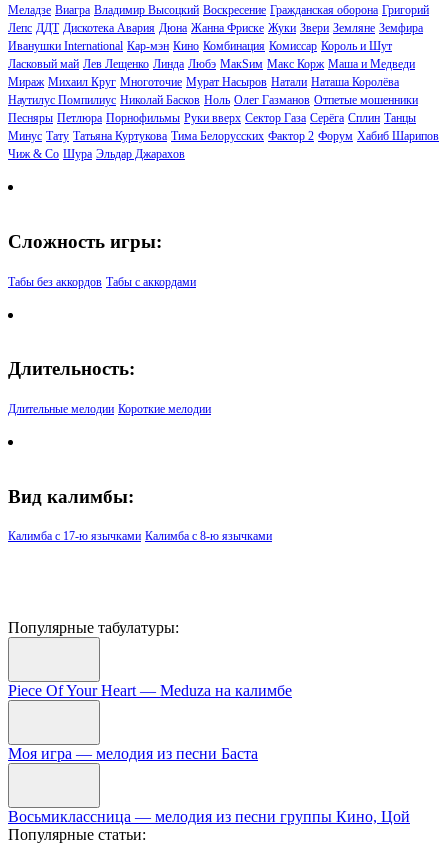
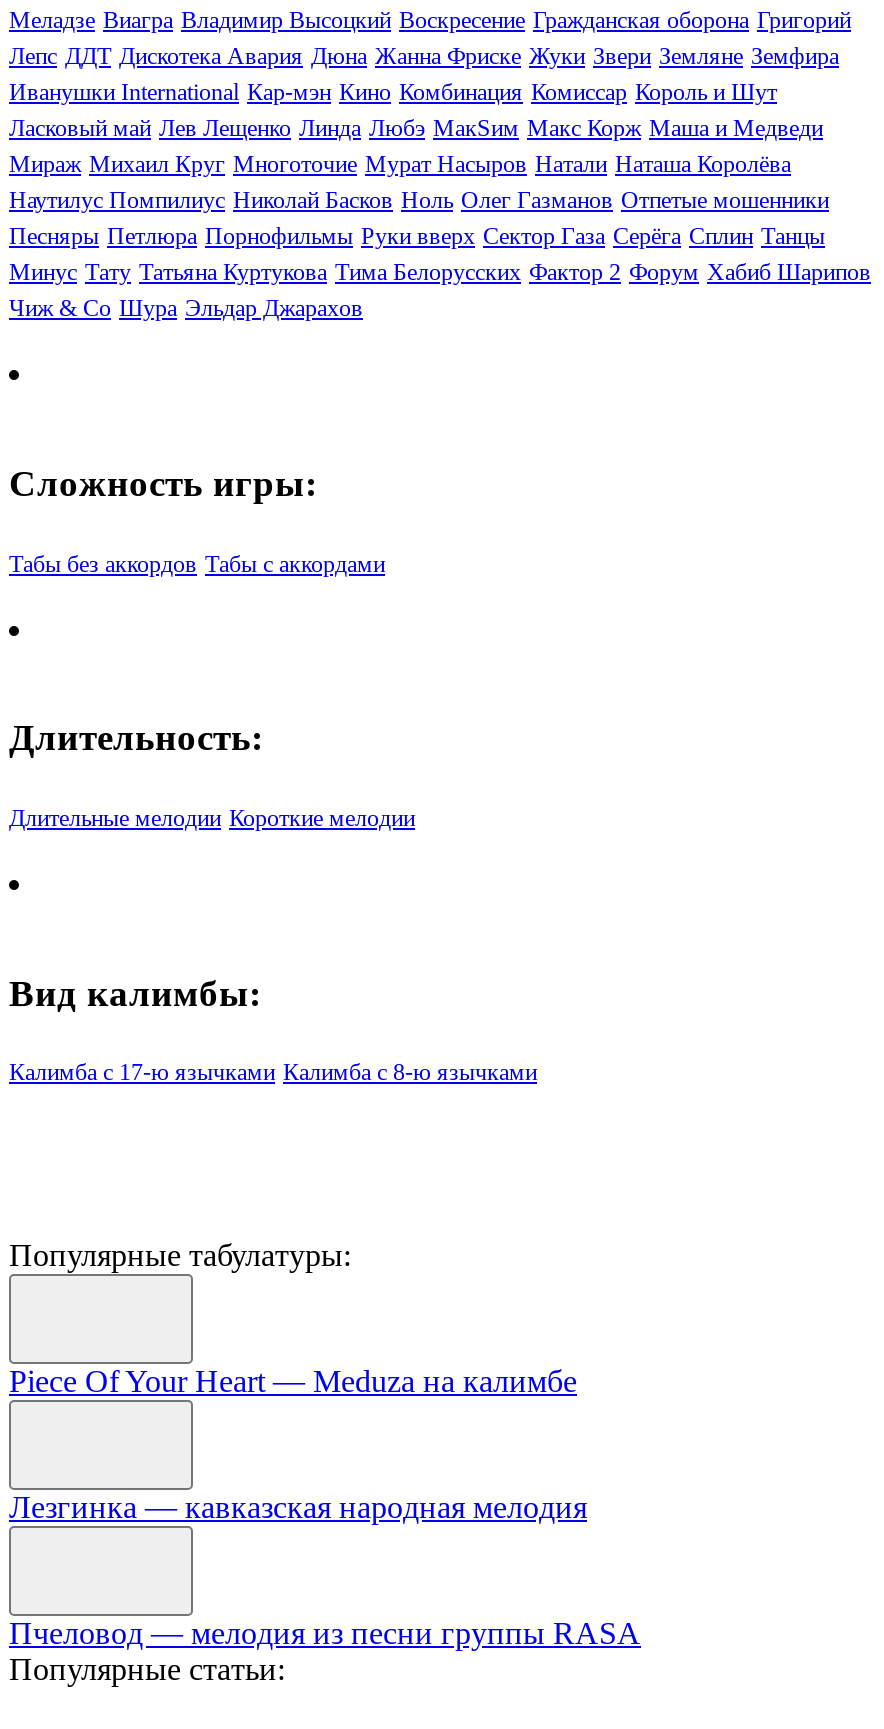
- Моя игра — мелодия из песни Баста
+ Лезгинка — кавказская народная мелодия

- Восьмиклассница — мелодия из песни группы Кино, Цой
+ Пчеловод — мелодия из песни группы RASA
